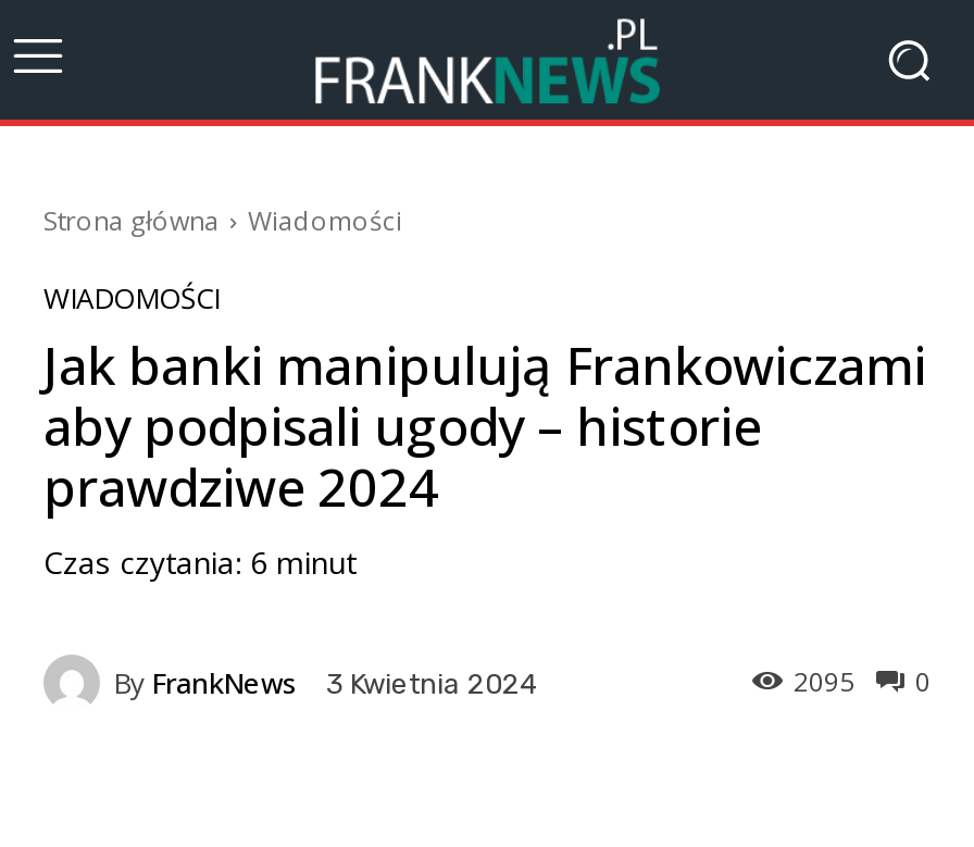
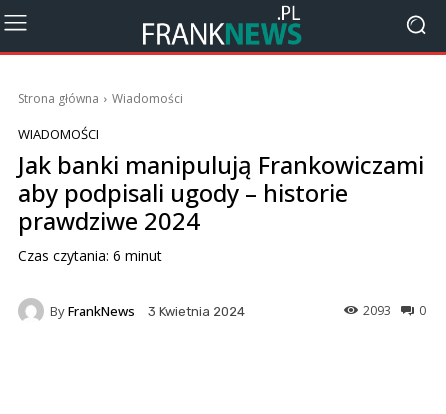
- 2095 0
+ 2093 0
